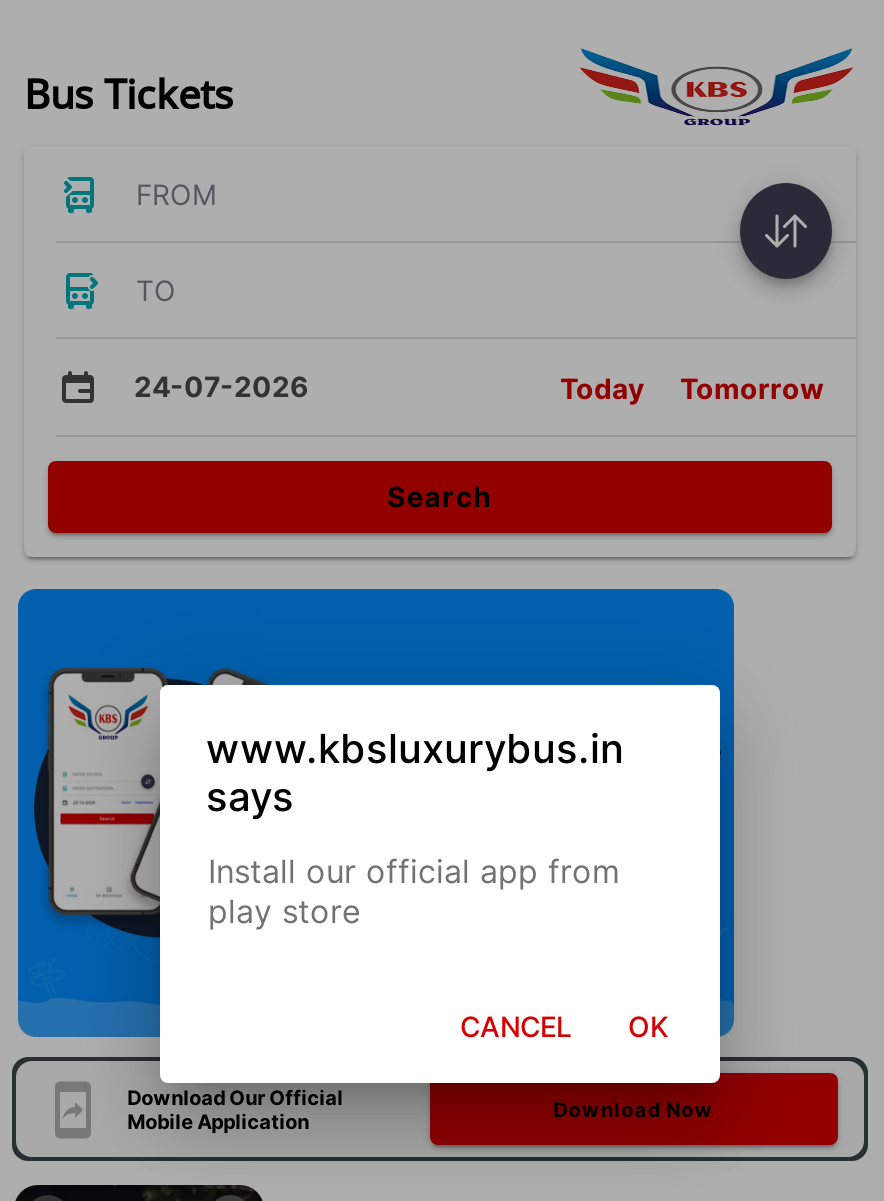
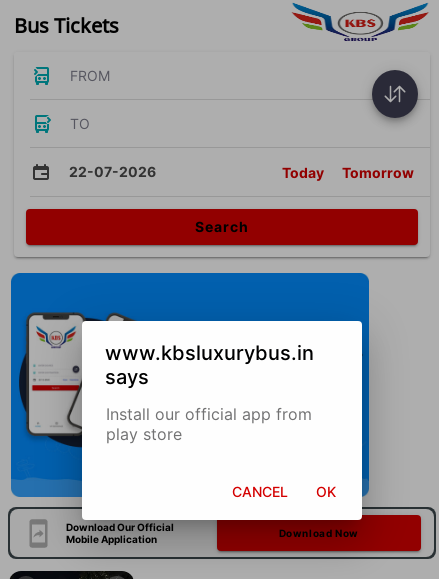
- 24-07-2026
+ 22-07-2026
